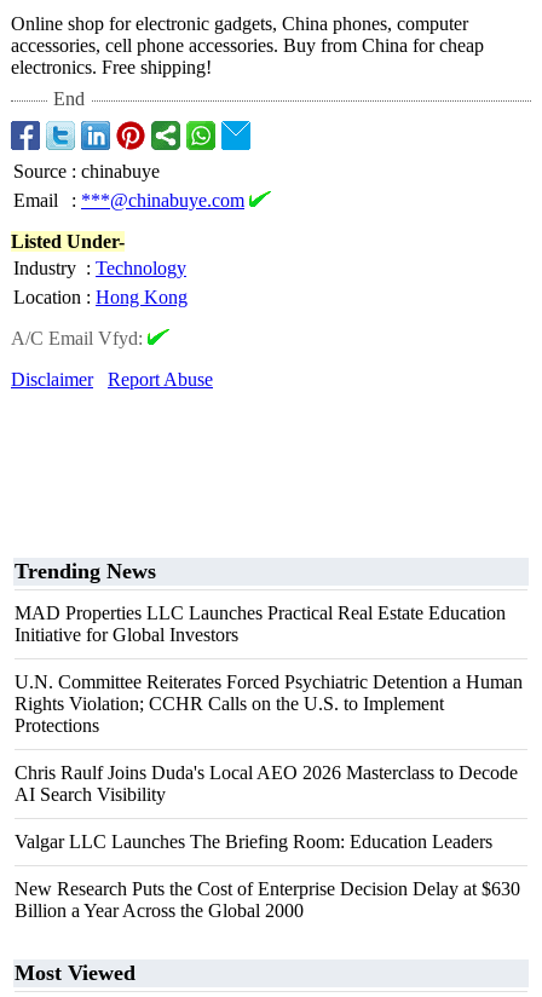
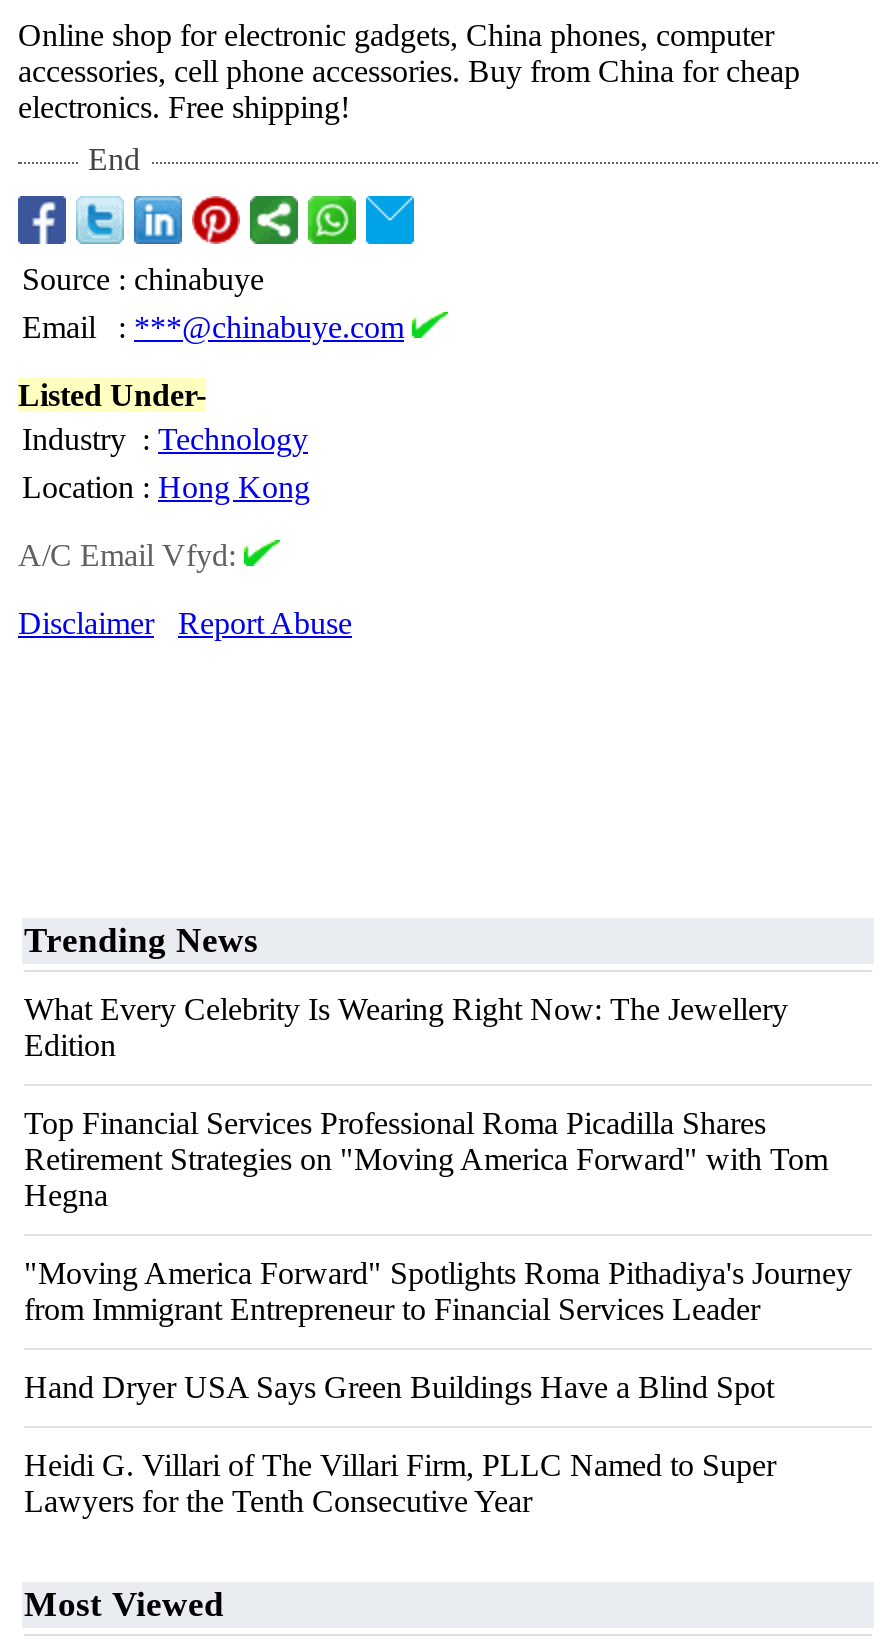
- MAD Properties LLC Launches Practical Real Estate Education
- Initiative for Global Investors
+ What Every Celebrity Is Wearing Right Now: The Jewellery
+ Edition

- U.N. Committee Reiterates Forced Psychiatric Detention a Human
- Rights Violation; CCHR Calls on the U.S. to Implement
- Protections
+ Top Financial Services Professional Roma Picadilla Shares
+ Retirement Strategies on "Moving America Forward" with Tom
+ Hegna

- Chris Raulf Joins Duda's Local AEO 2026 Masterclass to Decode
- AI Search Visibility
+ "Moving America Forward" Spotlights Roma Pithadiya's Journey
+ from Immigrant Entrepreneur to Financial Services Leader

- Valgar LLC Launches The Briefing Room: Education Leaders
+ Hand Dryer USA Says Green Buildings Have a Blind Spot

- New Research Puts the Cost of Enterprise Decision Delay at $630
- Billion a Year Across the Global 2000
+ Heidi G. Villari of The Villari Firm, PLLC Named to Super
+ Lawyers for the Tenth Consecutive Year
